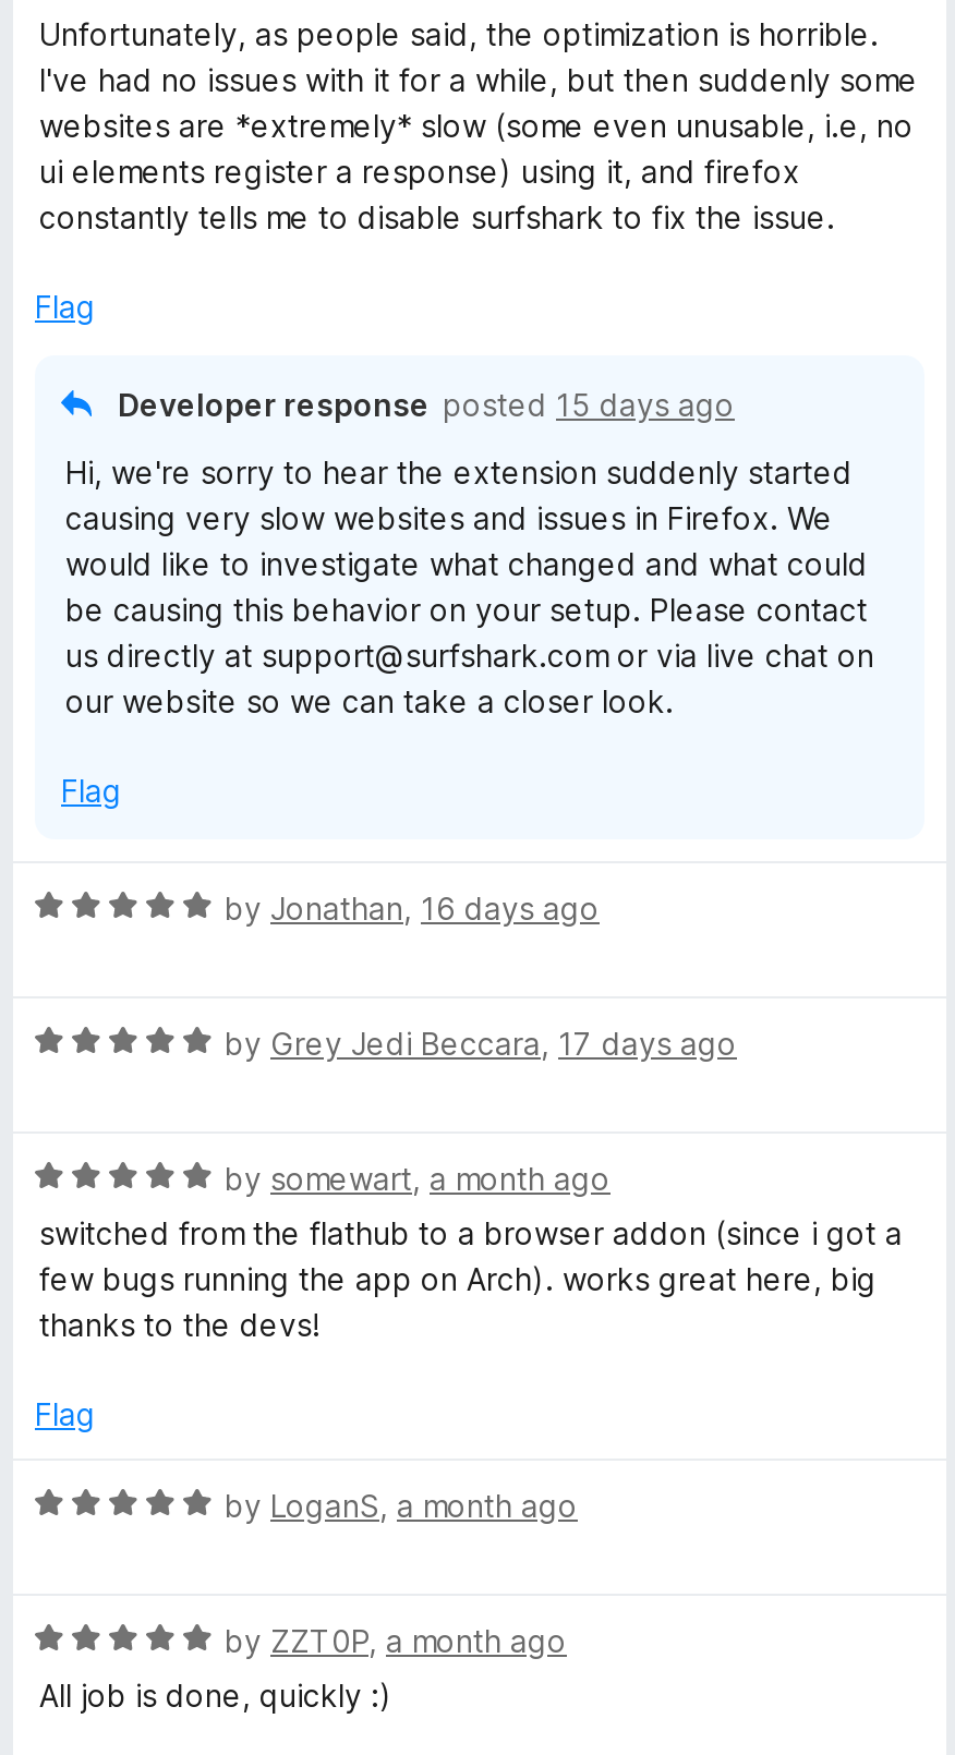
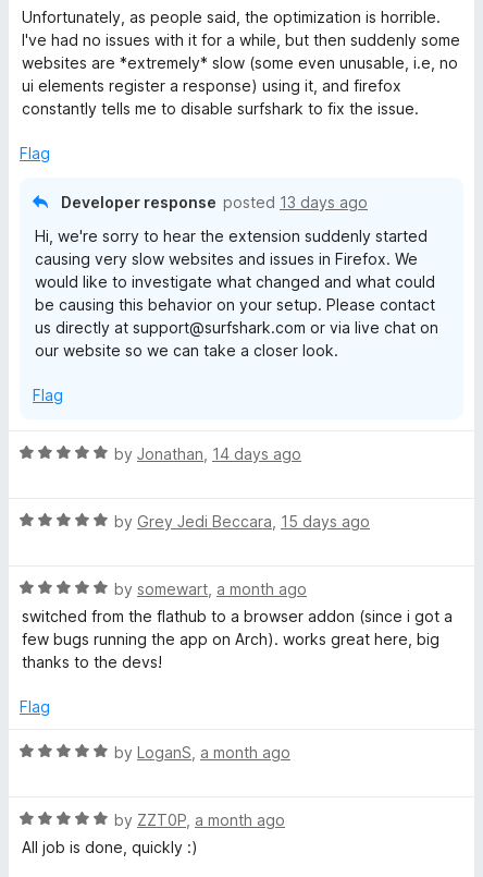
- Developer response posted 15 days ago
+ Developer response posted 13 days ago

- by Jonathan, 16 days ago
+ by Jonathan, 14 days ago

- by Grey Jedi Beccara, 17 days ago
+ by Grey Jedi Beccara, 15 days ago
